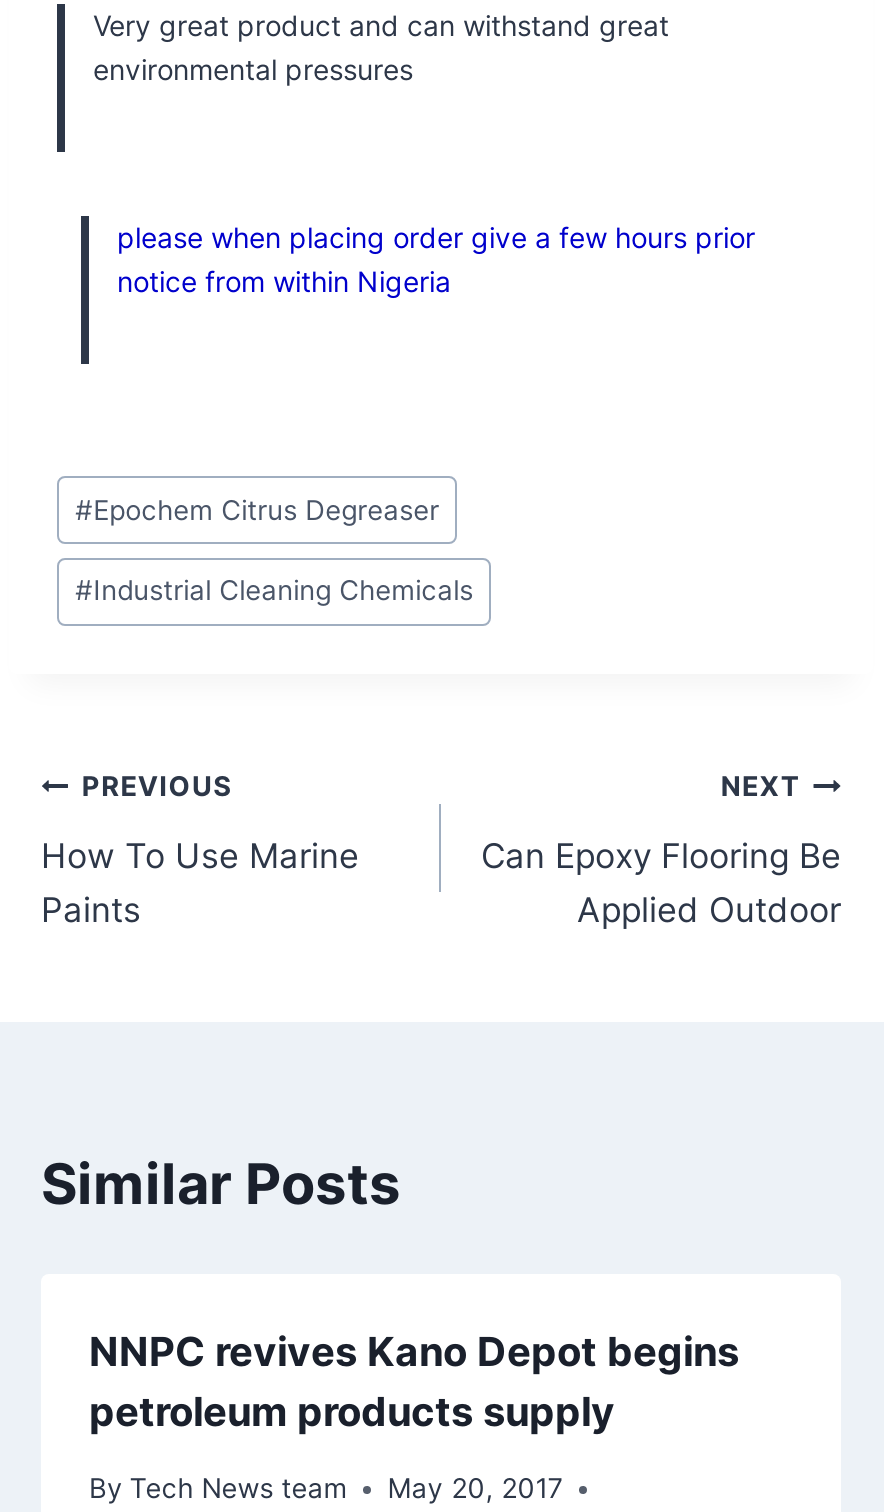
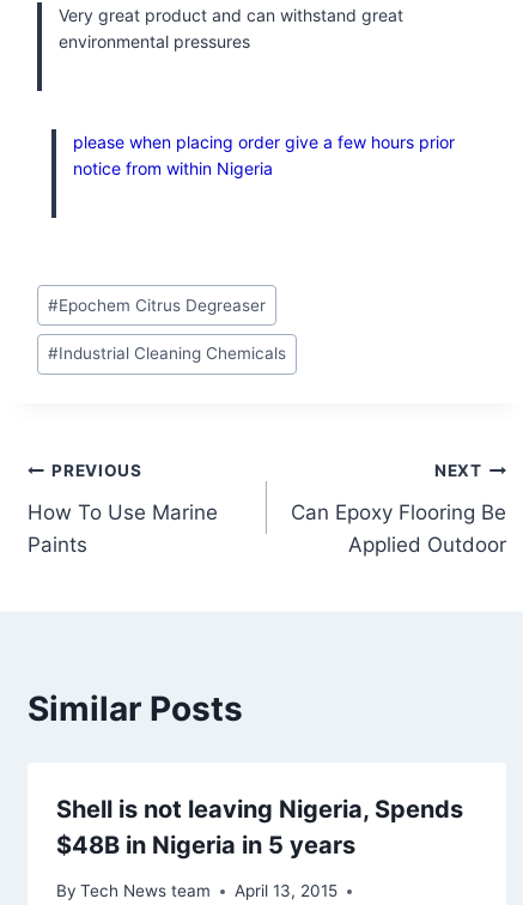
- NNPC revives Kano Depot begins
- petroleum products supply
+ Shell is not leaving Nigeria, Spends
+ $48B in Nigeria in 5 years

- By Tech News team May 20, 2017
+ By Tech News team April 13, 2015
